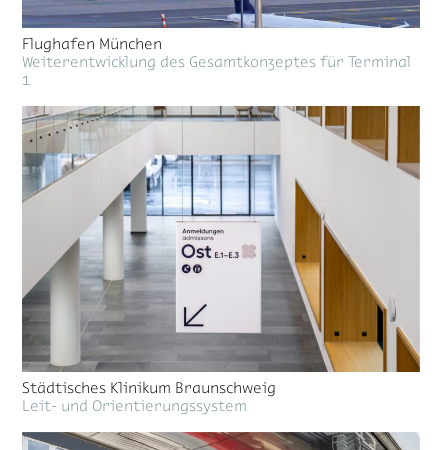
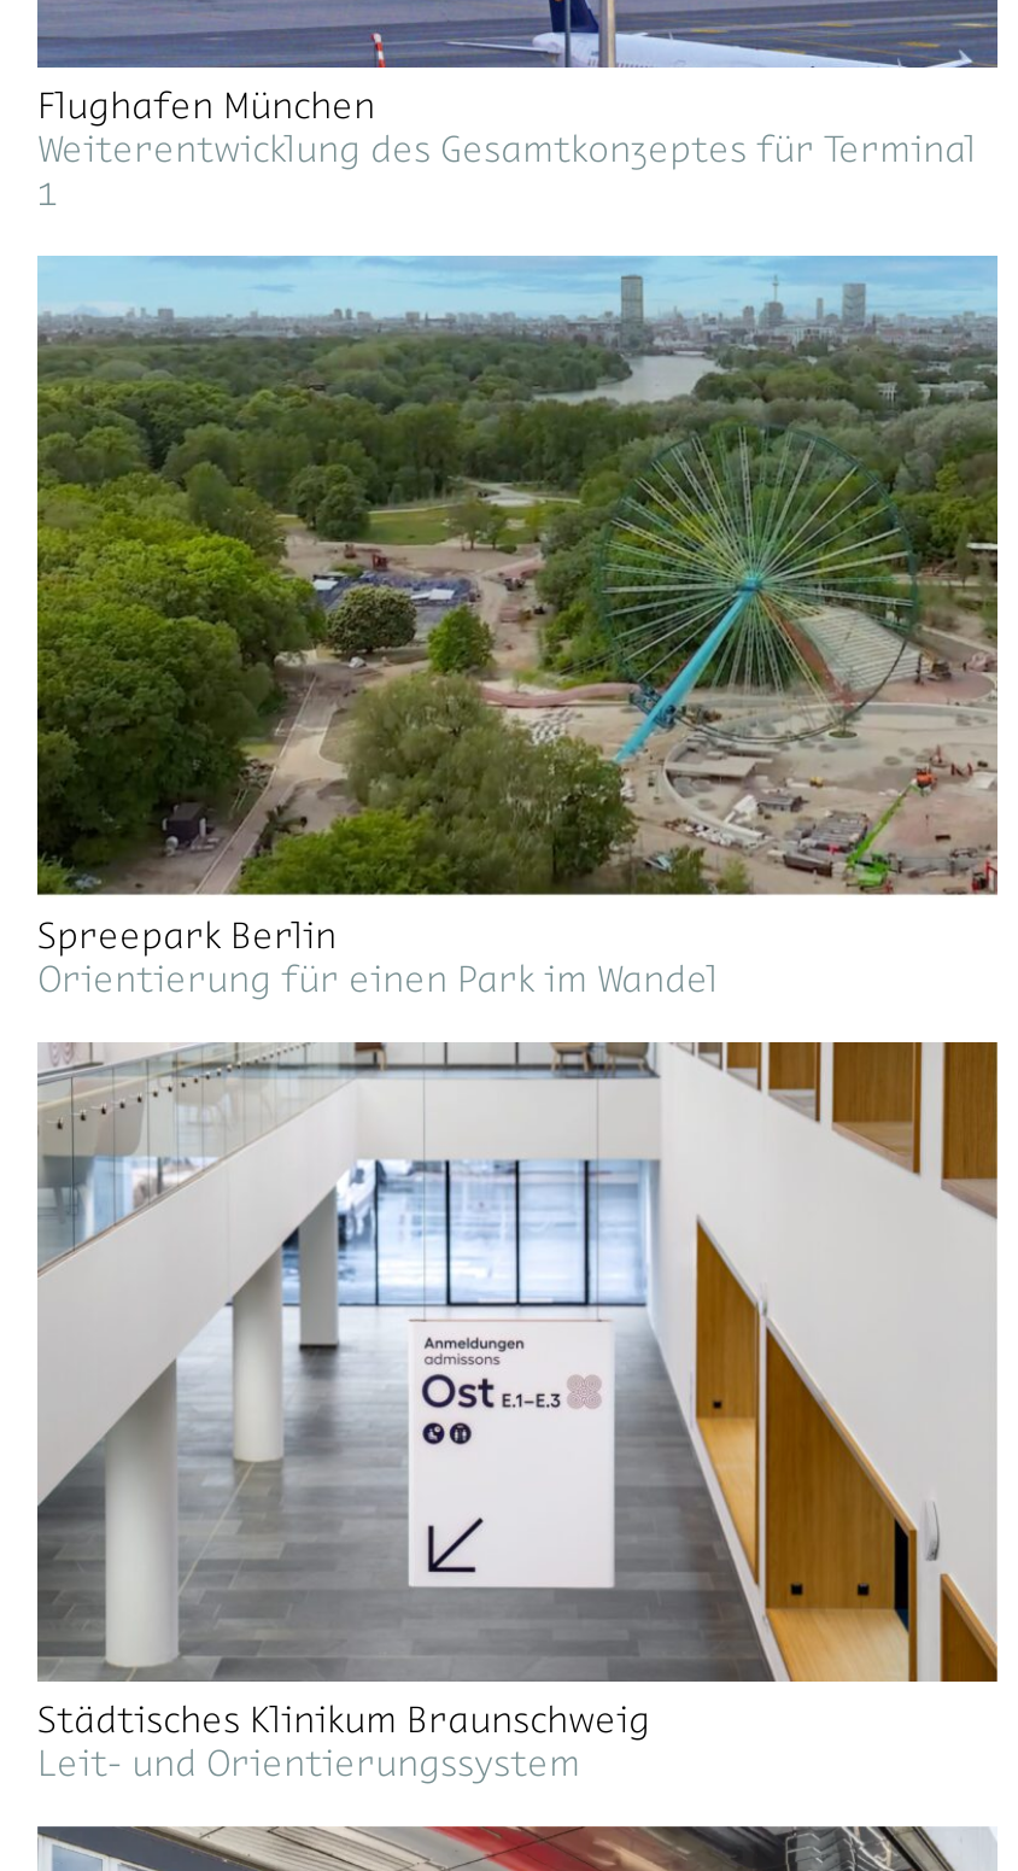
+ [image]
+ Spreepark Berlin
+ Orientierung für einen Park im Wandel
